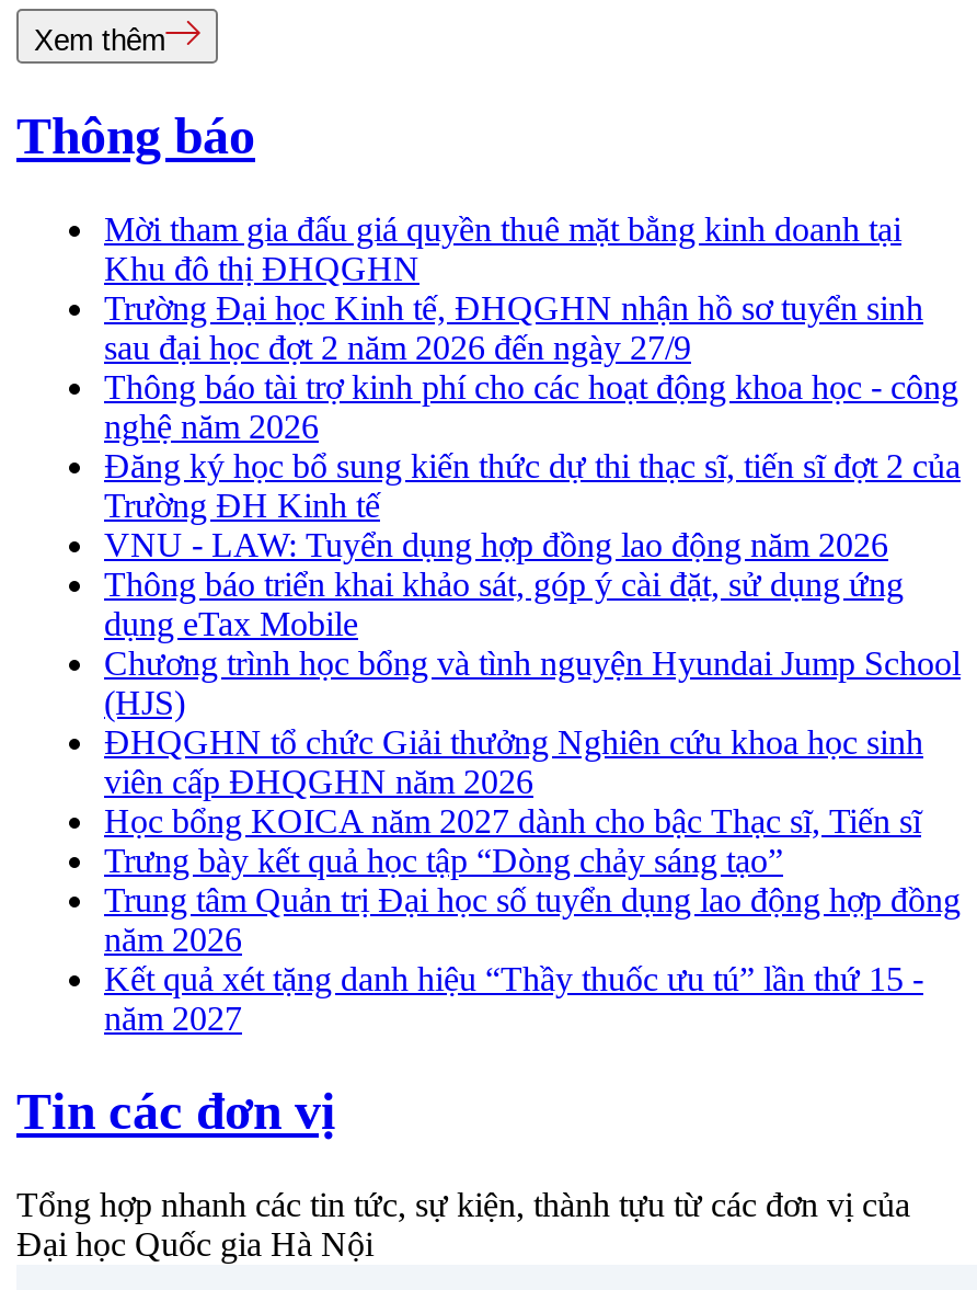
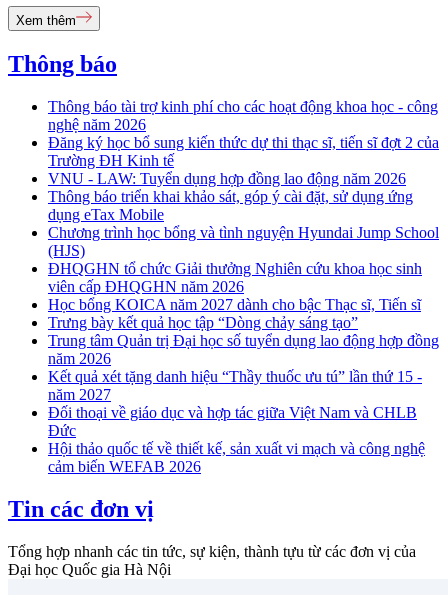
- Mời tham gia đấu giá quyền thuê mặt bằng kinh doanh tại
- Khu đô thị ĐHQGHN
- Trường Đại học Kinh tế, ĐHQGHN nhận hồ sơ tuyển sinh
- sau đại học đợt 2 năm 2026 đến ngày 27/9

moved up: Thông báo tài trợ kinh phí cho các hoạt động khoa học - công | nghệ năm 2026 | Đăng ký học bổ sung kiến thức dự thi thạc sĩ, tiến sĩ đợt 2 của | ... | Kết quả xét tặng danh hiệu “Thầy thuốc ưu tú” lần thứ 15 - | năm 2027

+ Đối thoại về giáo dục và hợp tác giữa Việt Nam và CHLB
+ Đức
+ Hội thảo quốc tế về thiết kế, sản xuất vi mạch và công nghệ
+ cảm biến WEFAB 2026
